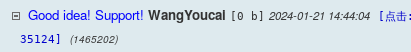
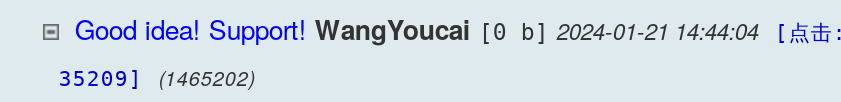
- 35124] (1465202)
+ 35209] (1465202)
